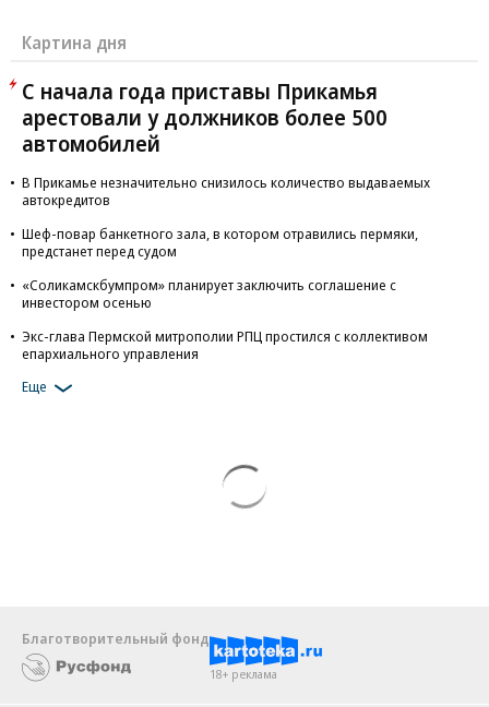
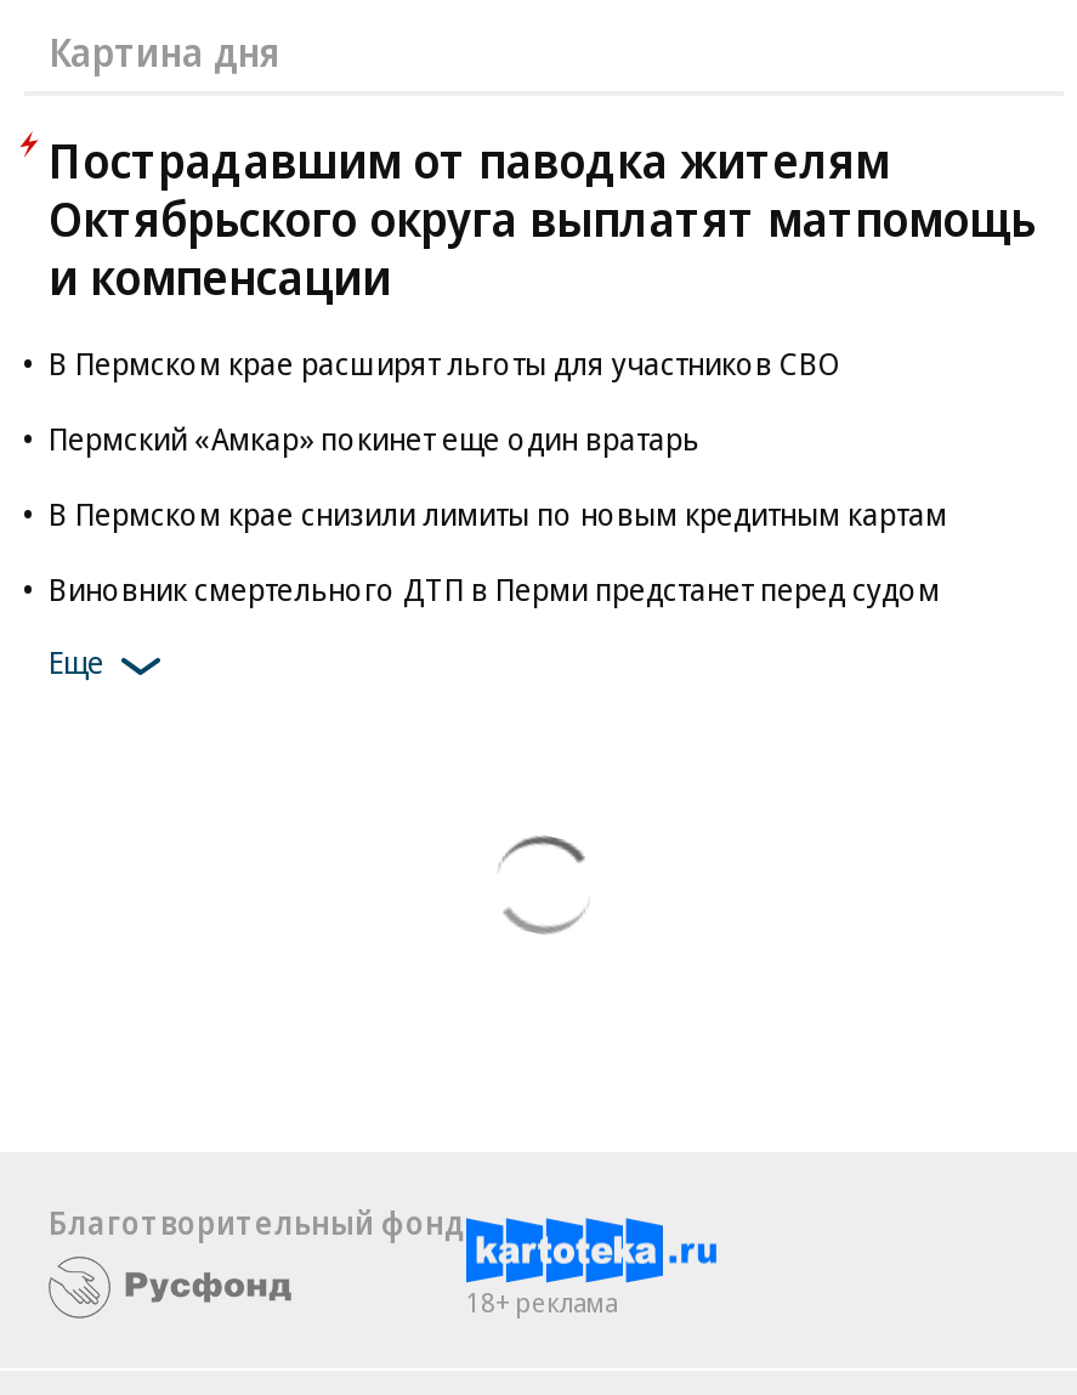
- С начала года приставы Прикамья
- арестовали у должников более 500
- автомобилей
+ Пострадавшим от паводка жителям
+ Октябрьского округа выплатят матпомощь
+ и компенсации

- В Прикамье незначительно снизилось количество выдаваемых
- автокредитов
+ В Пермском крае расширят льготы для участников СВО

- Шеф-повар банкетного зала, в котором отравились пермяки,
- предстанет перед судом
+ Пермский «Амкар» покинет еще один вратарь

- «Соликамскбумпром» планирует заключить соглашение с
- инвестором осенью
+ В Пермском крае снизили лимиты по новым кредитным картам

- Экс-глава Пермской митрополии РПЦ простился с коллективом
- епархиального управления
+ Виновник смертельного ДТП в Перми предстанет перед судом
